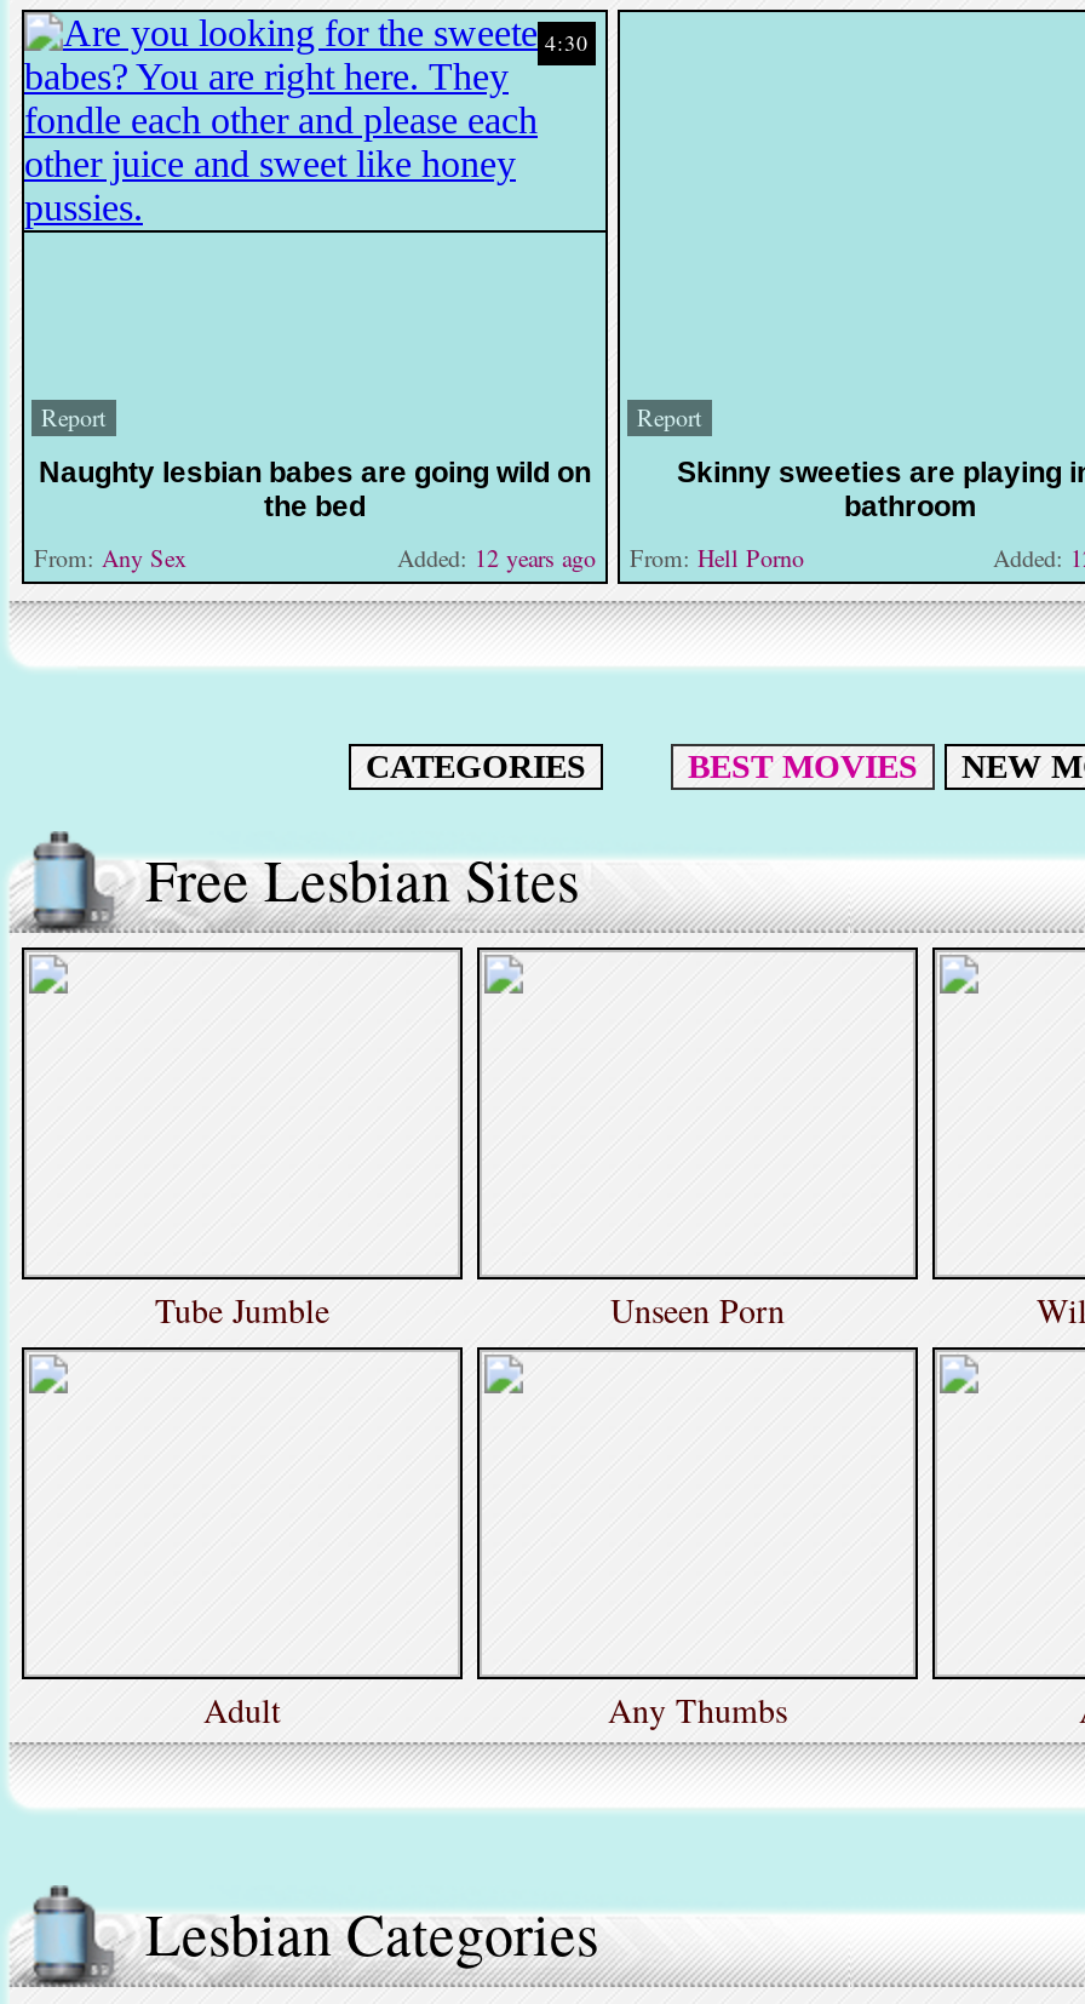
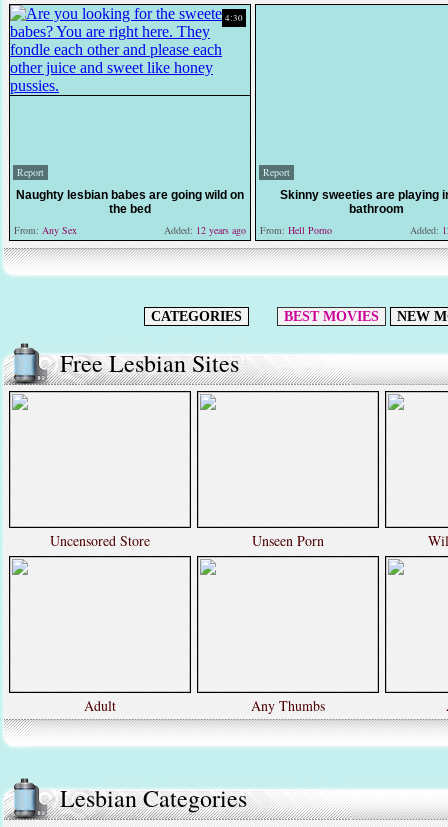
- Tube Jumble
+ Uncensored Store
